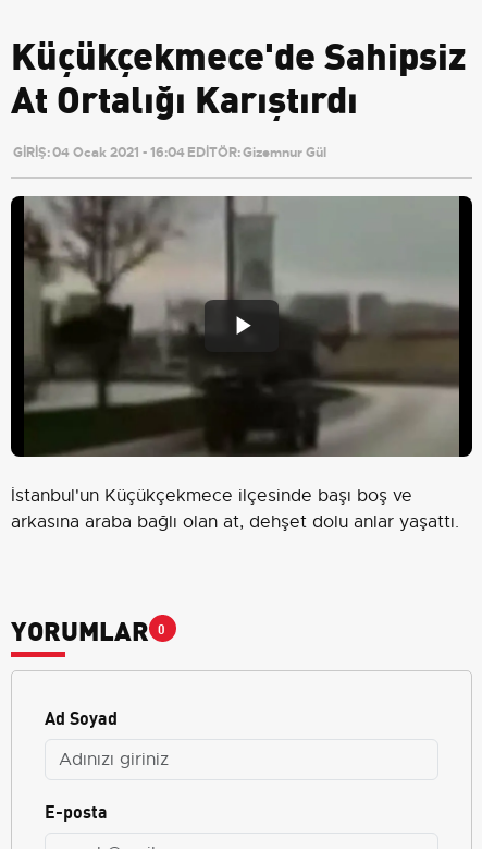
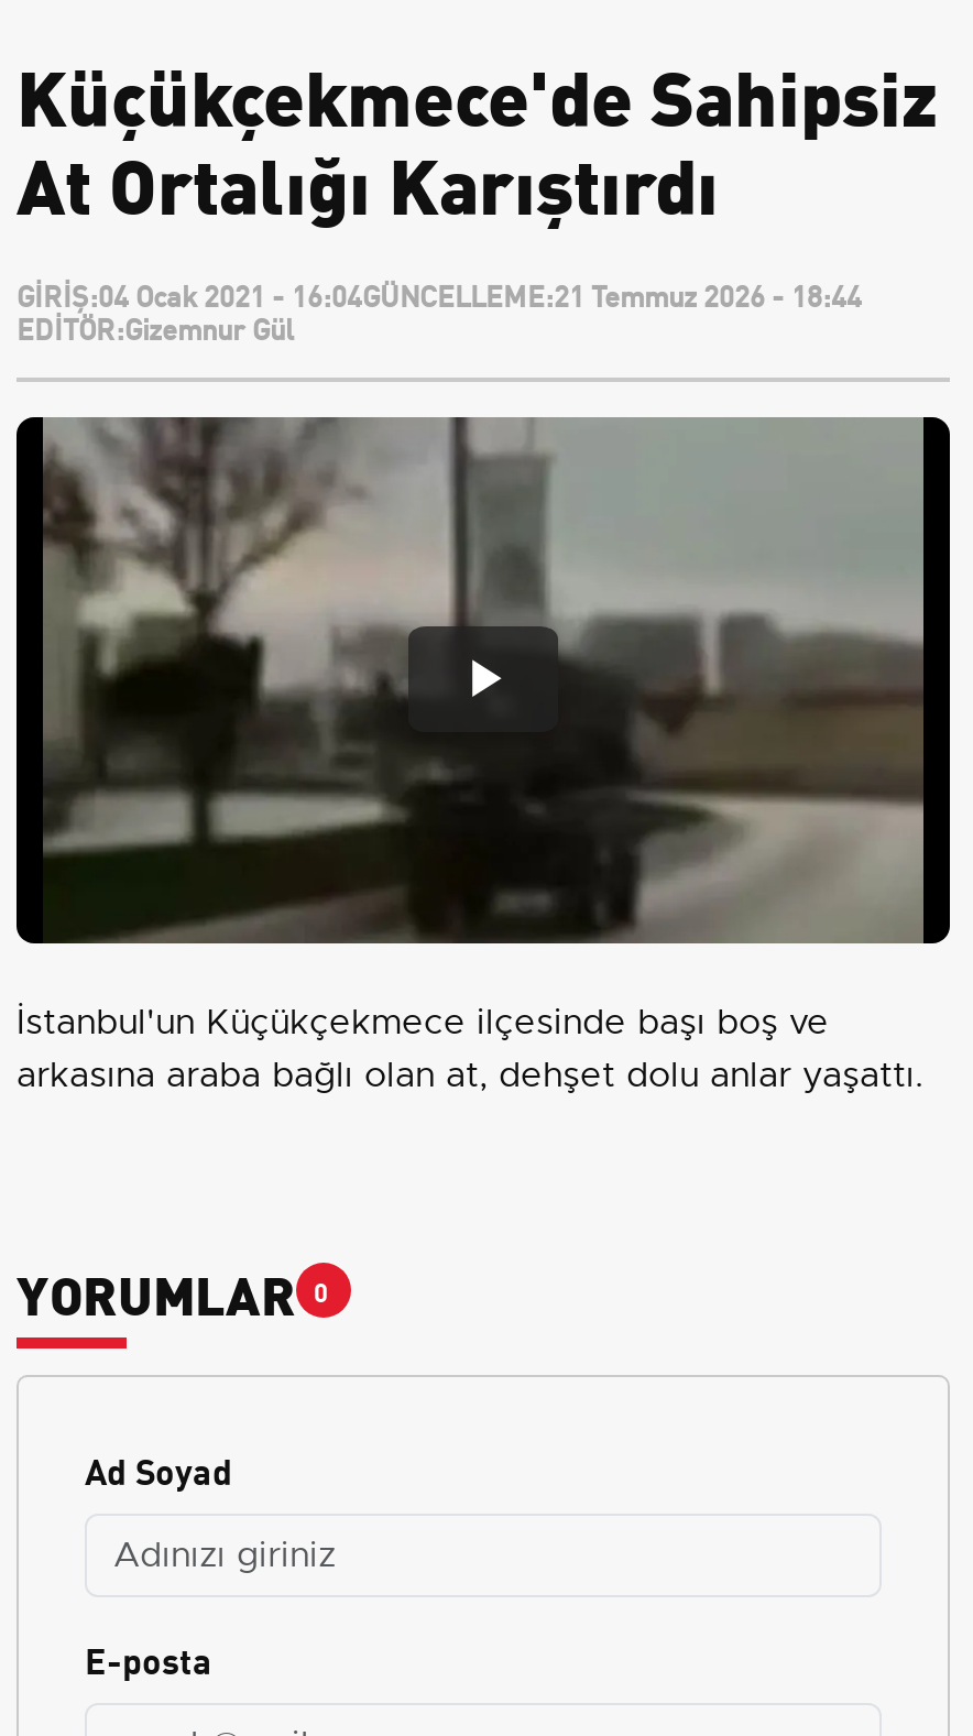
- GİRİŞ: 04 Ocak 2021 - 16:04 EDİTÖR: Gizemnur Gül
+ GİRİŞ:04 Ocak 2021 - 16:04GÜNCELLEME:21 Temmuz 2026 - 18:44
+ EDİTÖR:Gizemnur Gül
